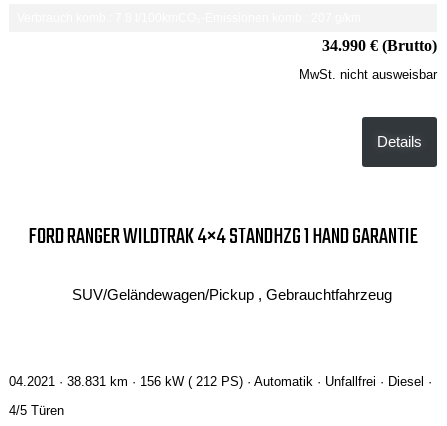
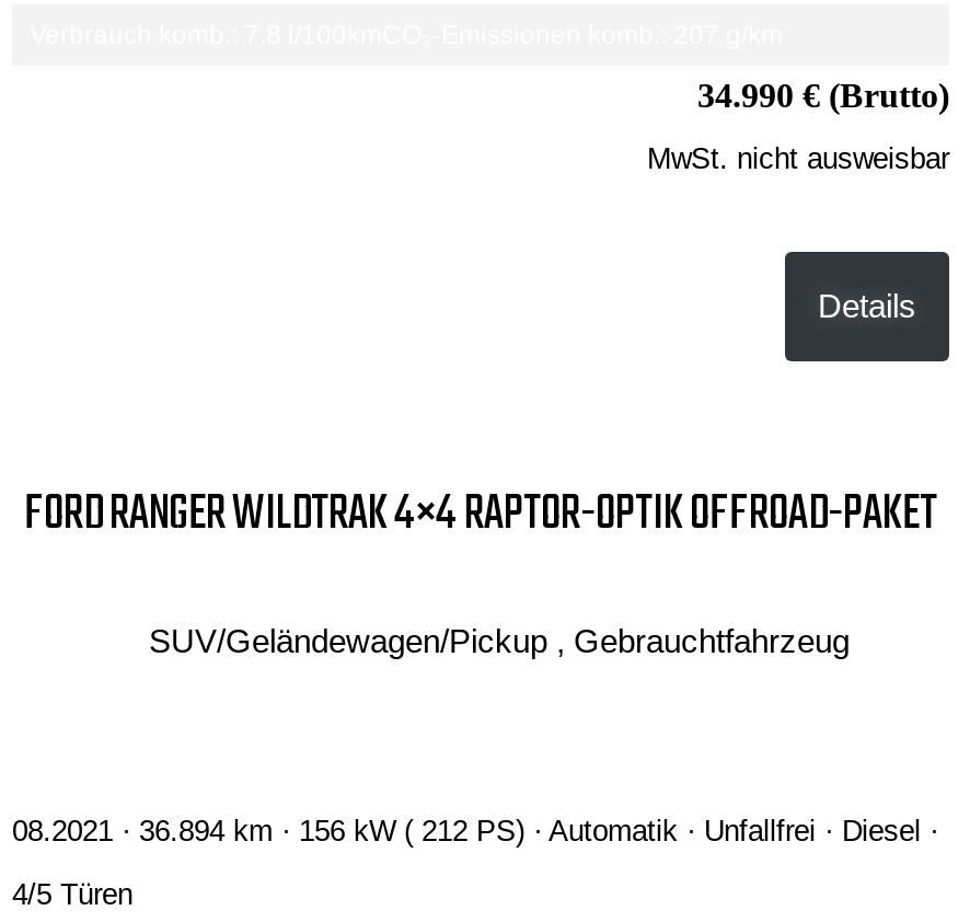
- FORD RANGER WILDTRAK 4×4 STANDHZG 1 HAND GARANTIE
+ FORD RANGER WILDTRAK 4×4 RAPTOR-OPTIK OFFROAD-PAKET

- 04.2021 · 38.831 km · 156 kW ( 212 PS) · Automatik · Unfallfrei · Diesel ·
+ 08.2021 · 36.894 km · 156 kW ( 212 PS) · Automatik · Unfallfrei · Diesel ·
